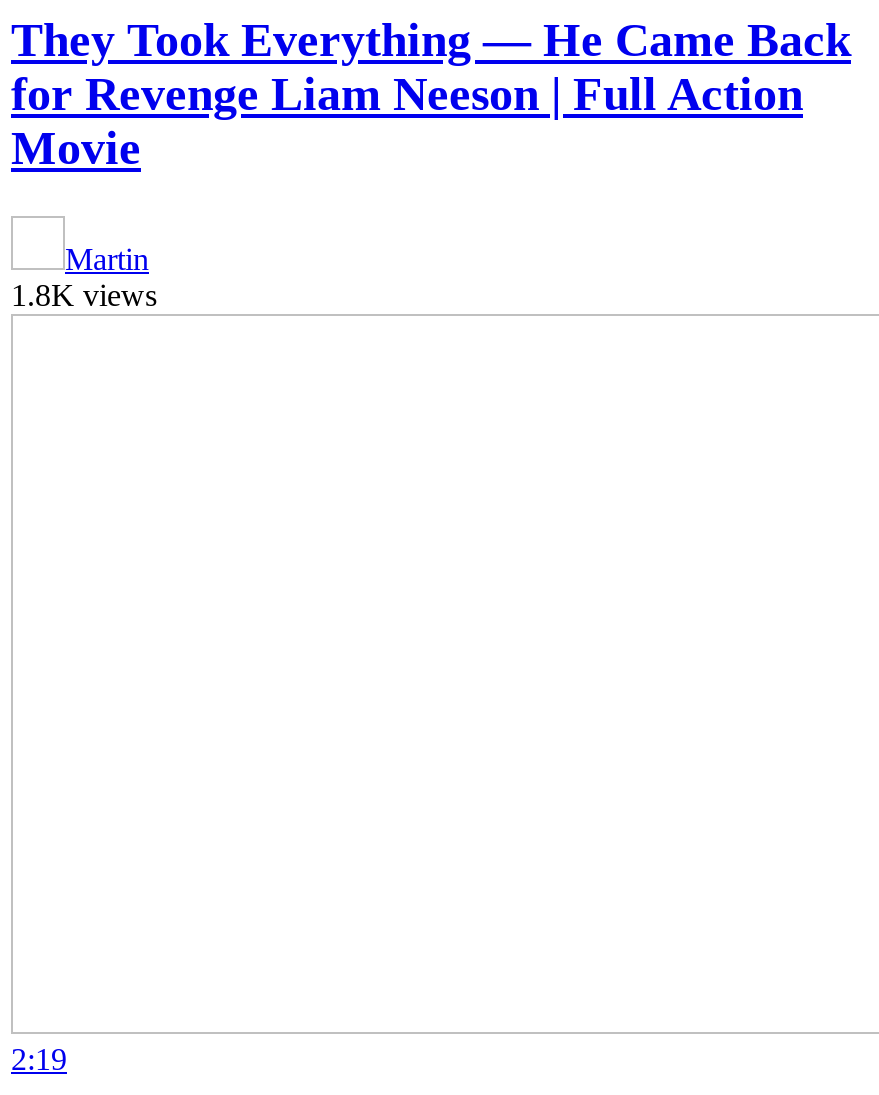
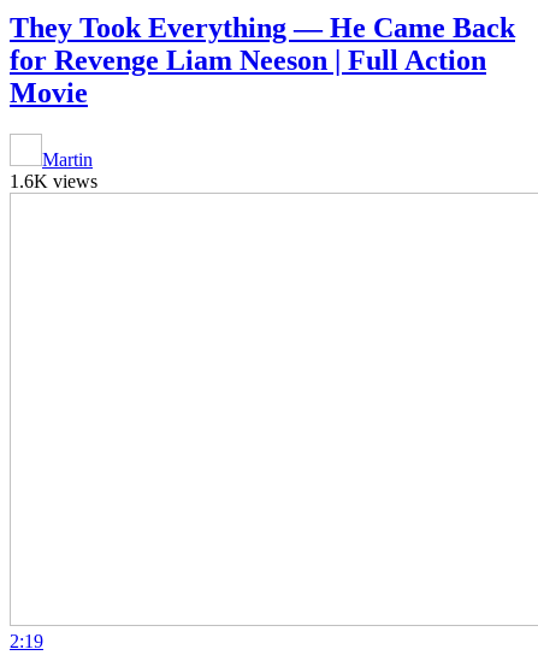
- 1.8K views
+ 1.6K views
